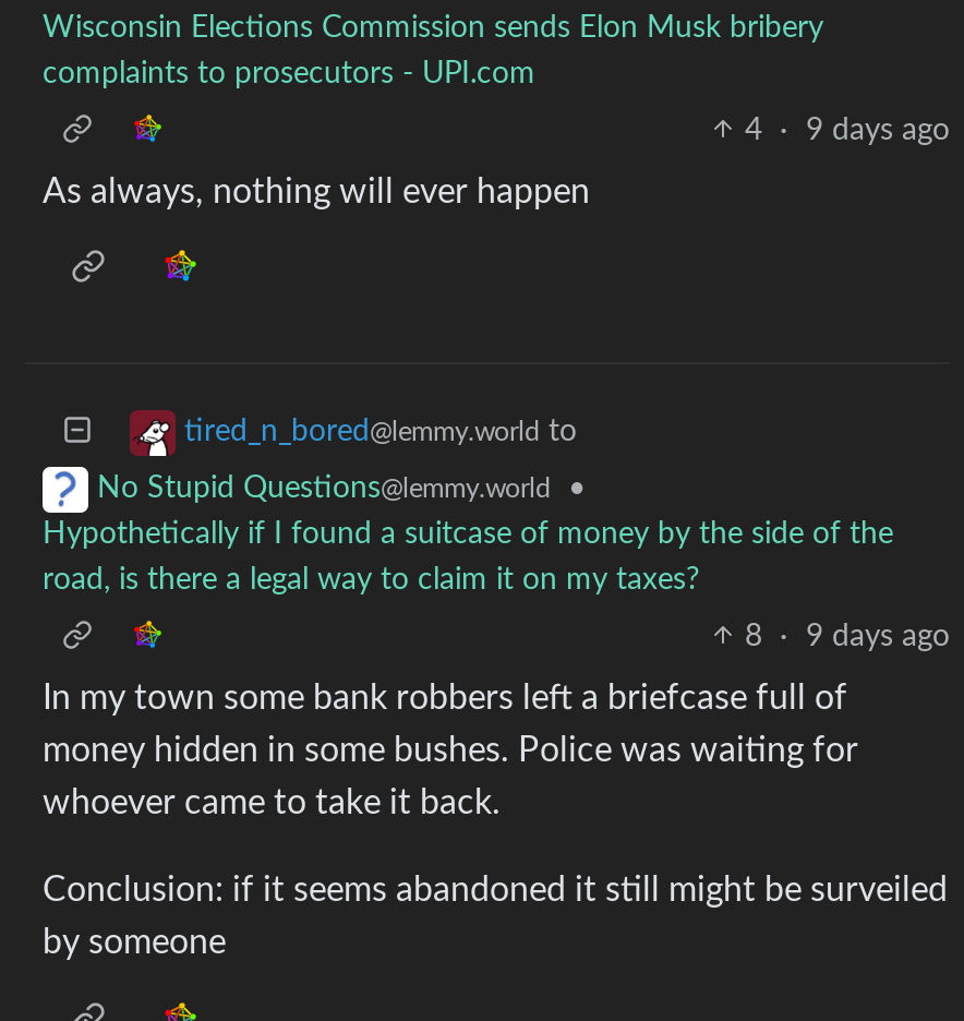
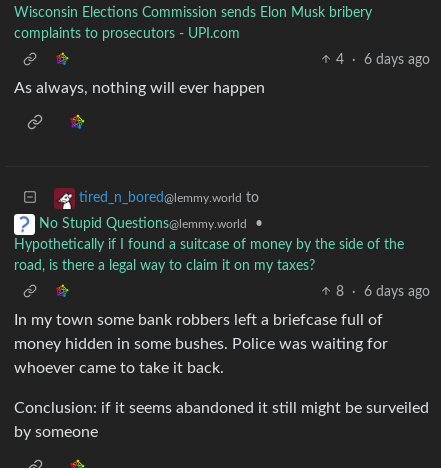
- 4 · 9 days ago
+ 4 · 6 days ago

- 8 · 9 days ago
+ 8 · 6 days ago
